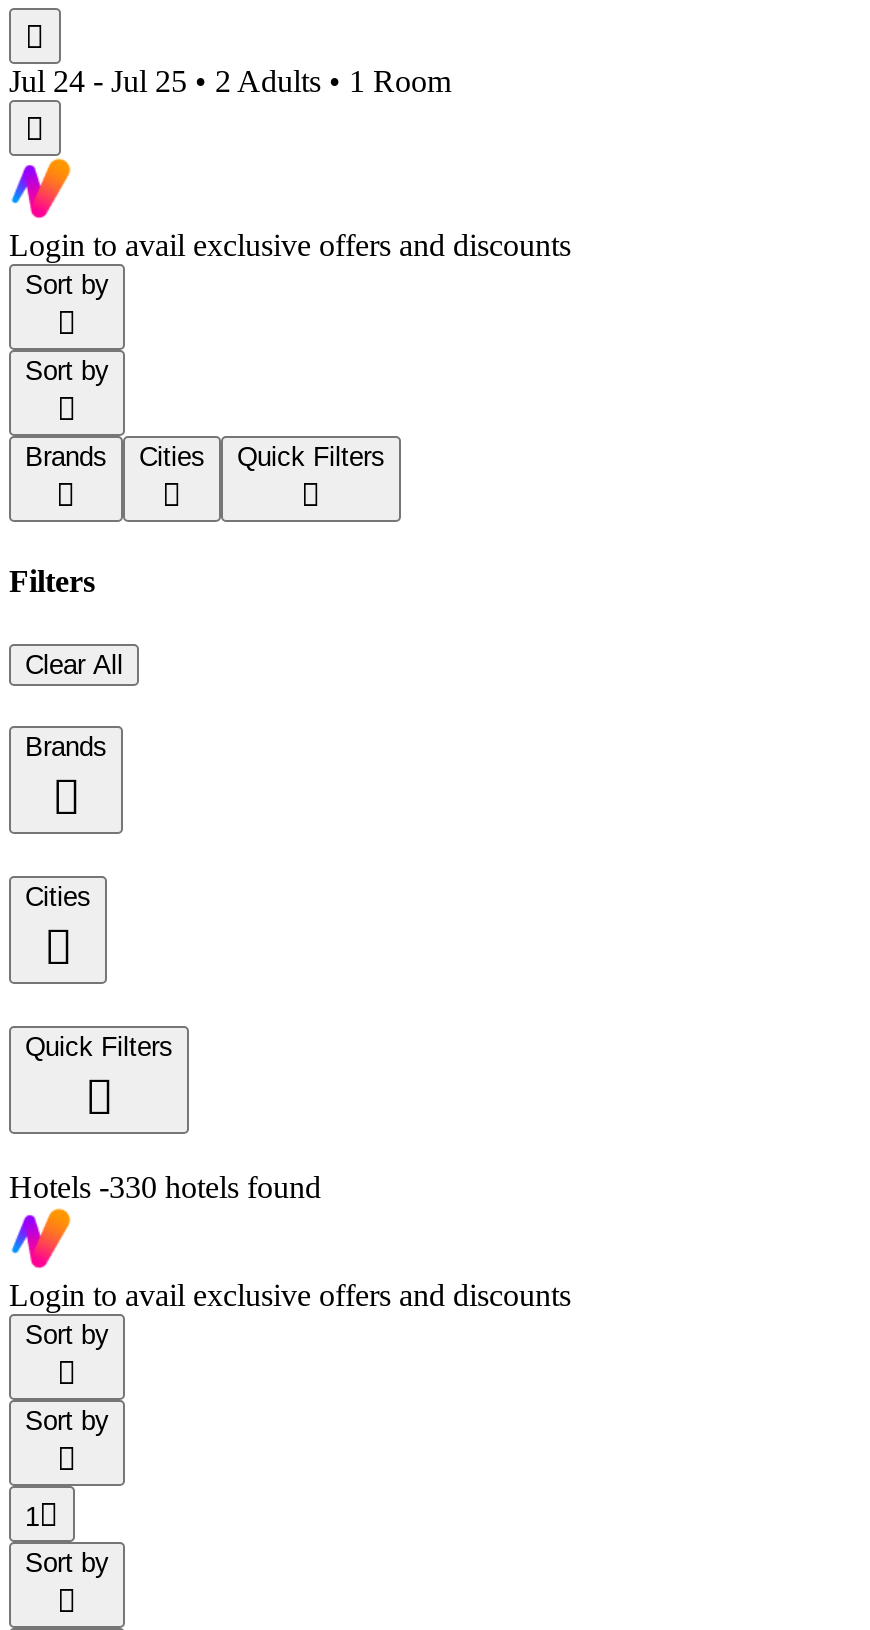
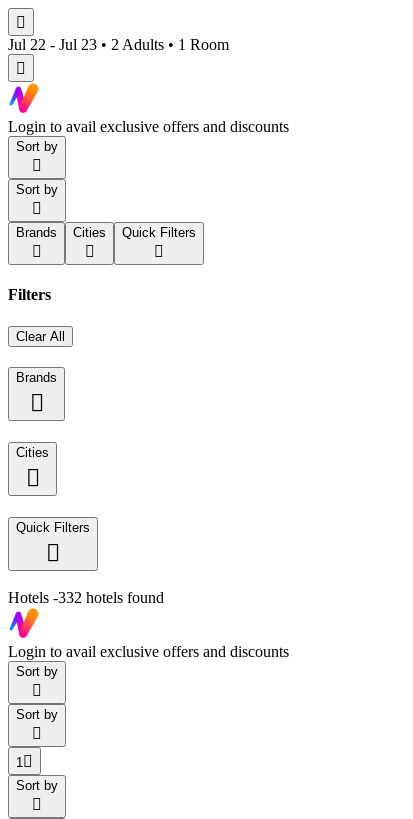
- Jul 24 - Jul 25 • 2 Adults • 1 Room
+ Jul 22 - Jul 23 • 2 Adults • 1 Room

- Hotels -330 hotels found
+ Hotels -332 hotels found
